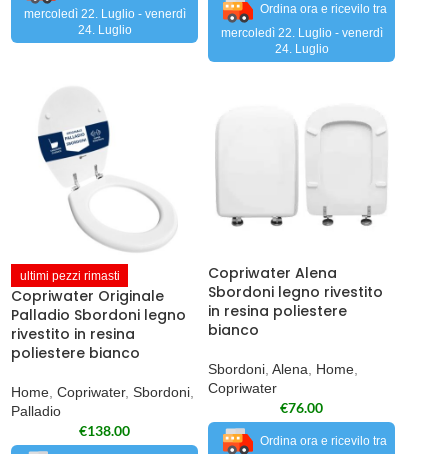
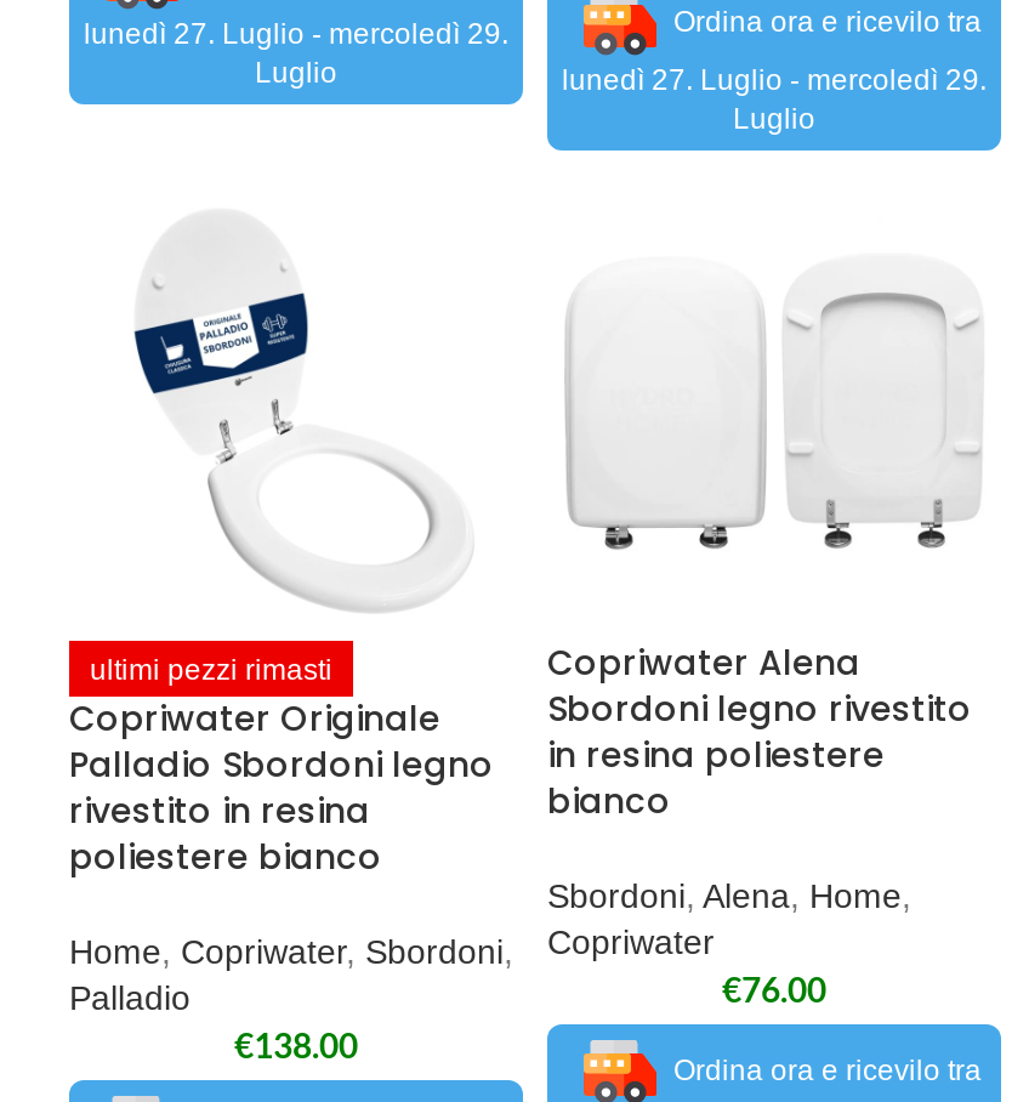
- mercoledì 22. Luglio - venerdì
- 24. Luglio
+ lunedì 27. Luglio - mercoledì 29.
+ Luglio

- mercoledì 22. Luglio - venerdì
- 24. Luglio
+ lunedì 27. Luglio - mercoledì 29.
+ Luglio
